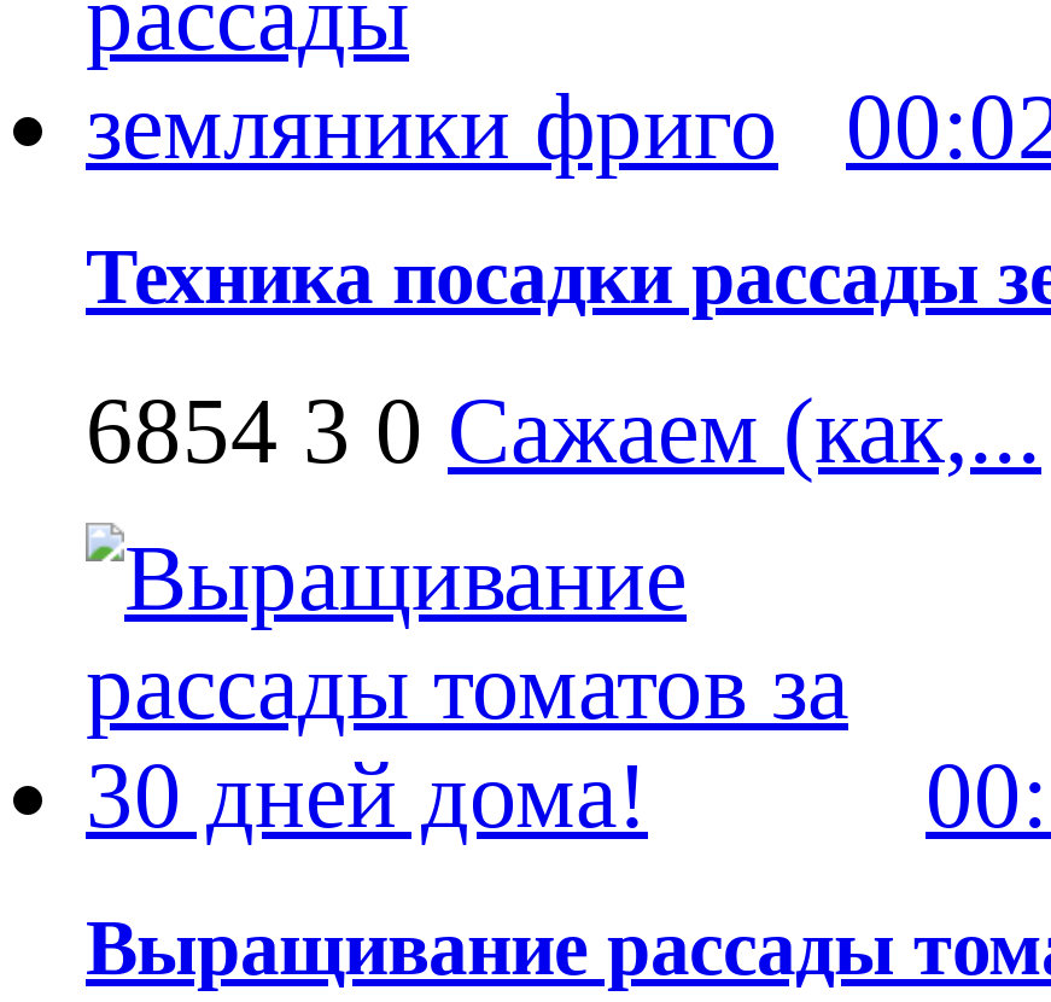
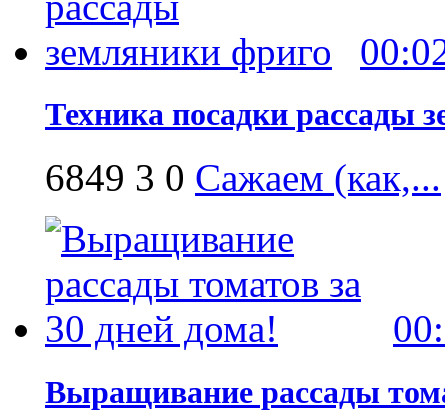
- 6854 3 0 Сажаем (как,...
+ 6849 3 0 Сажаем (как,...
